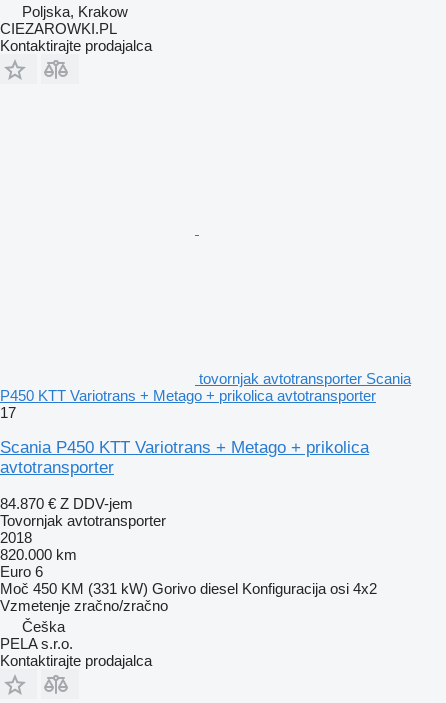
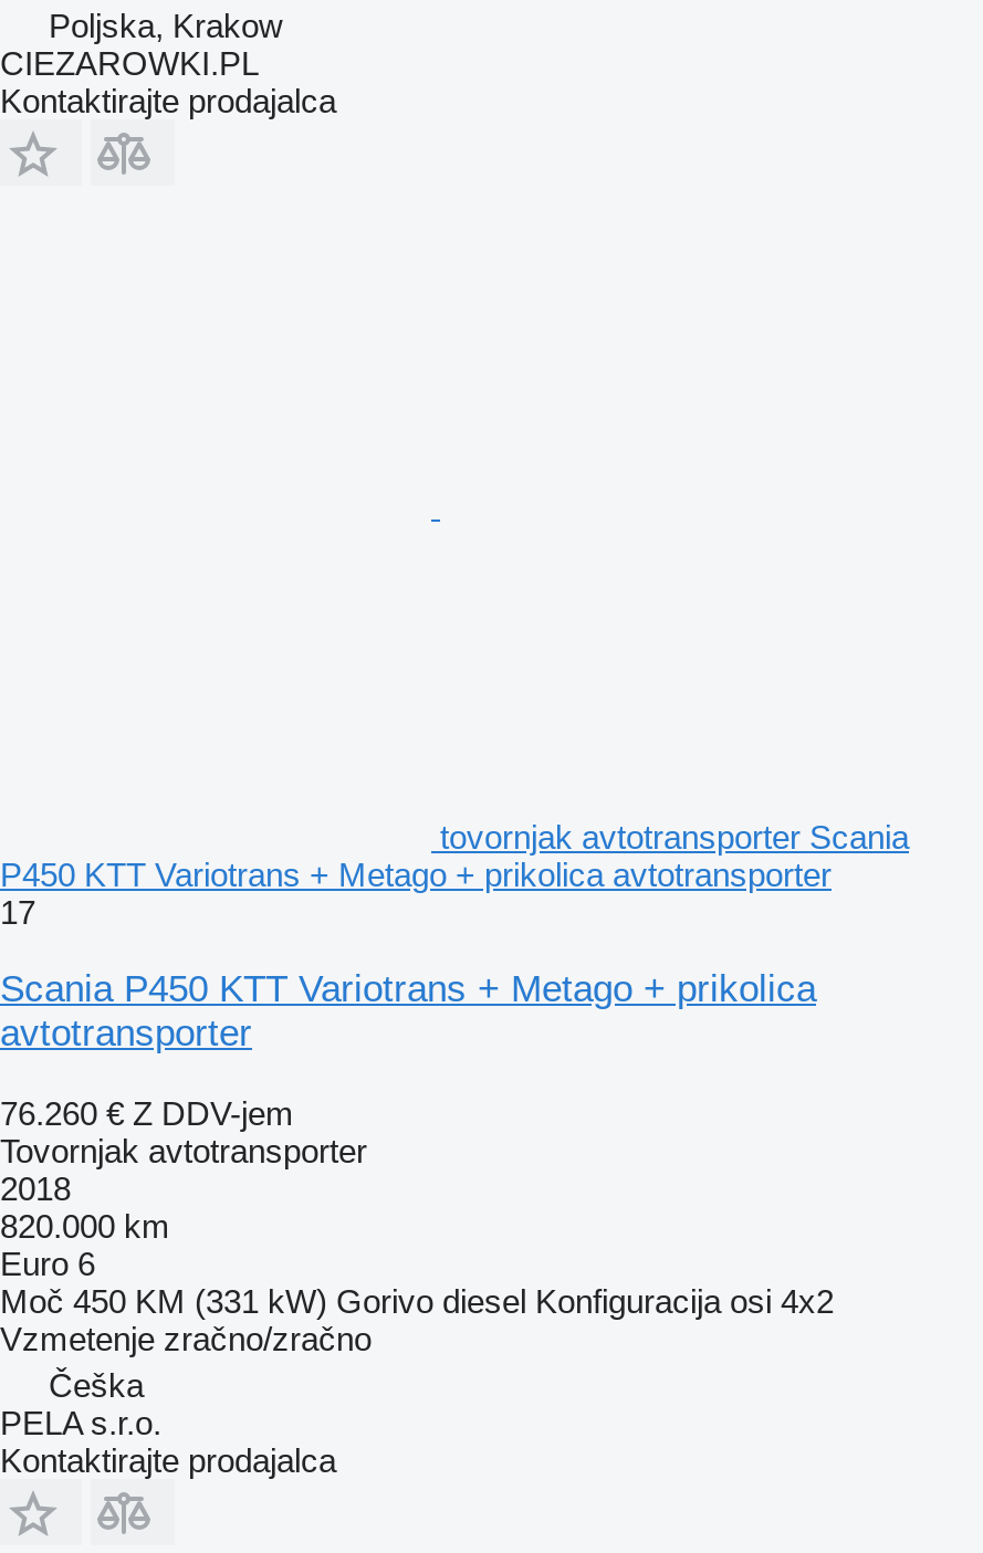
- 84.870 € Z DDV-jem
+ 76.260 € Z DDV-jem
